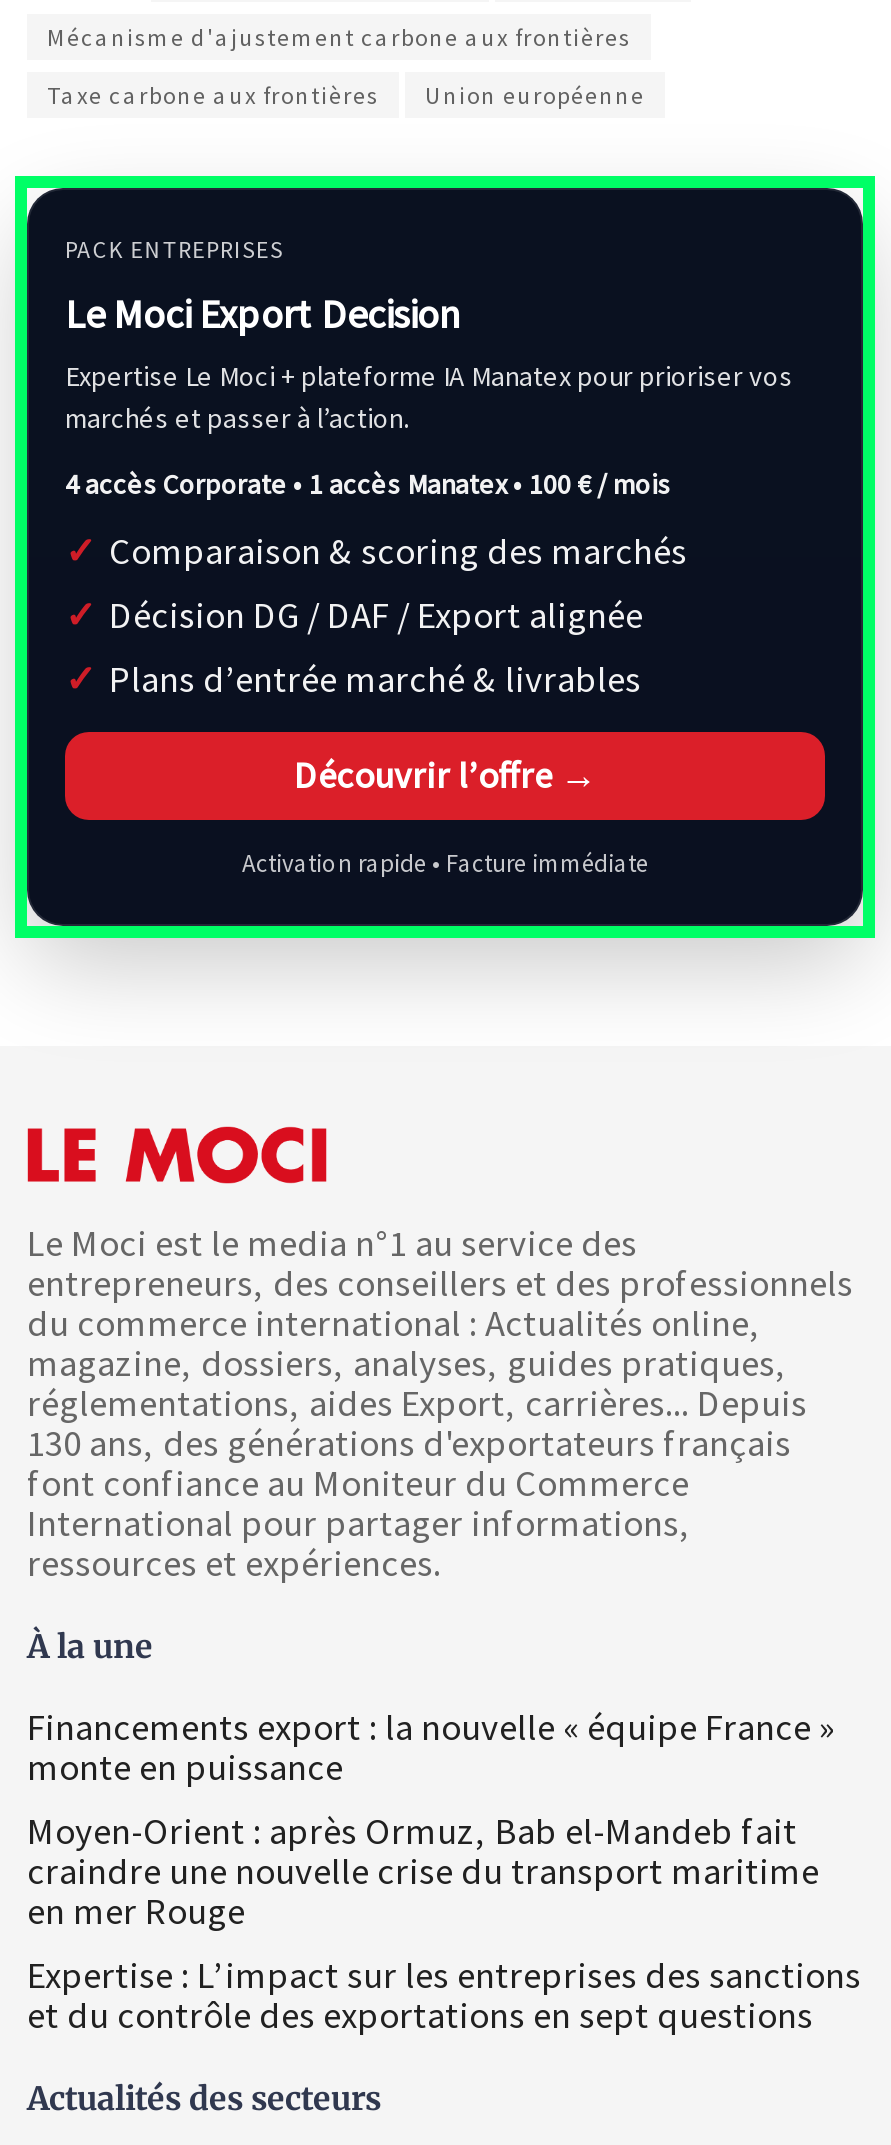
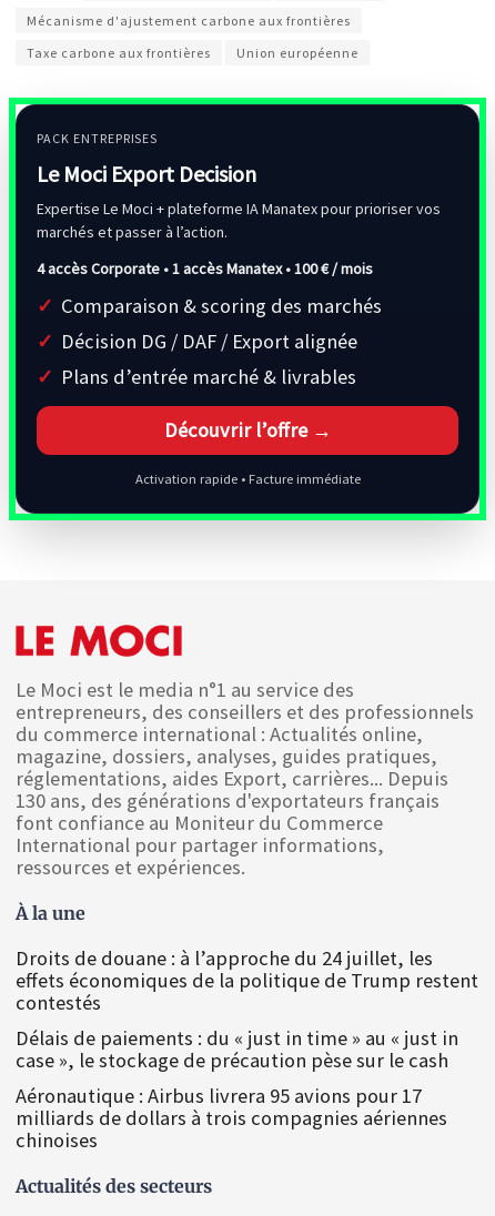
- Financements export : la nouvelle « équipe France »
- monte en puissance
- Moyen-Orient : après Ormuz, Bab el-Mandeb fait
- craindre une nouvelle crise du transport maritime
- en mer Rouge
- Expertise : L’impact sur les entreprises des sanctions
- et du contrôle des exportations en sept questions
+ Droits de douane : à l’approche du 24 juillet, les
+ effets économiques de la politique de Trump restent
+ contestés
+ Délais de paiements : du « just in time » au « just in
+ case », le stockage de précaution pèse sur le cash
+ Aéronautique : Airbus livrera 95 avions pour 17
+ milliards de dollars à trois compagnies aériennes
+ chinoises
